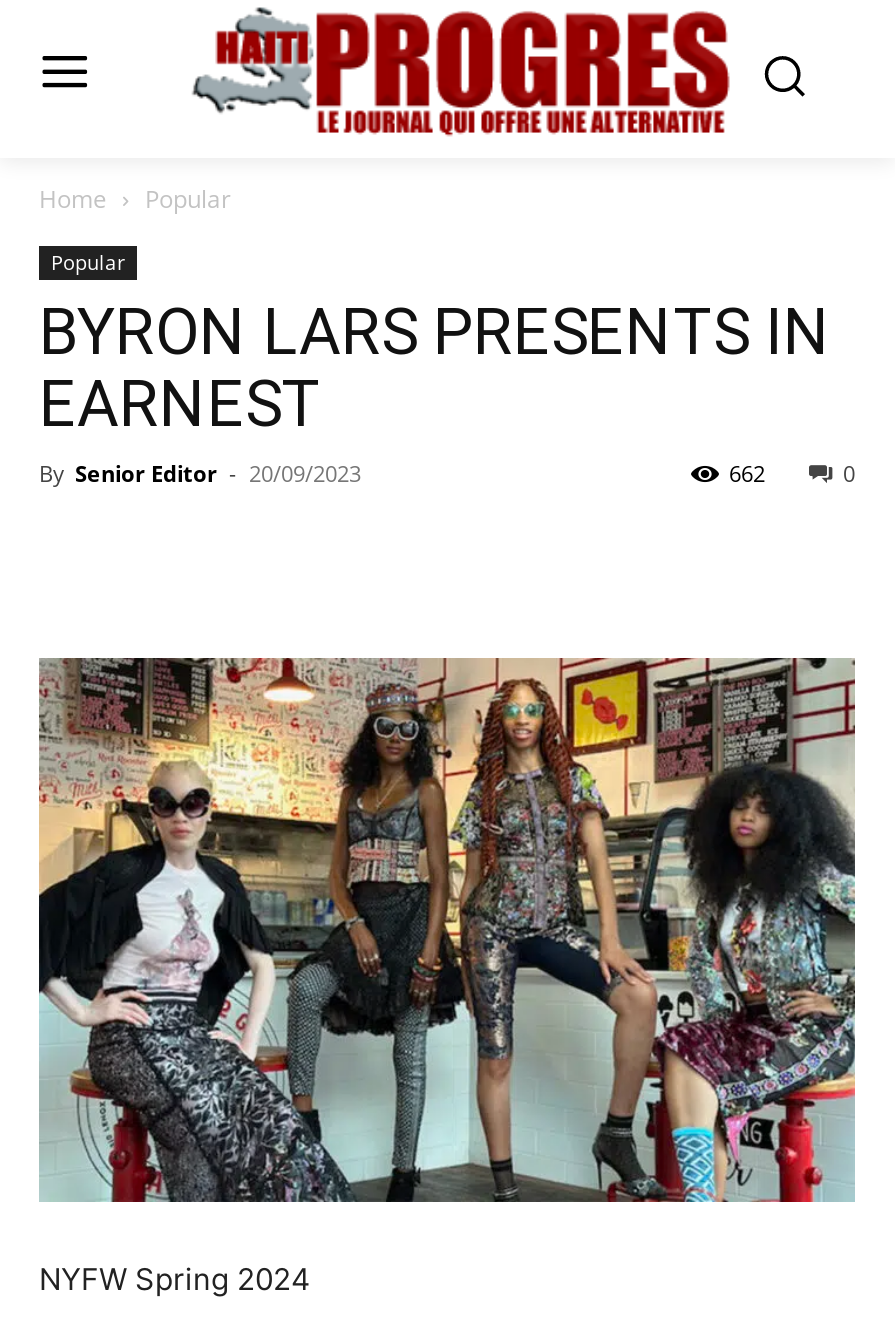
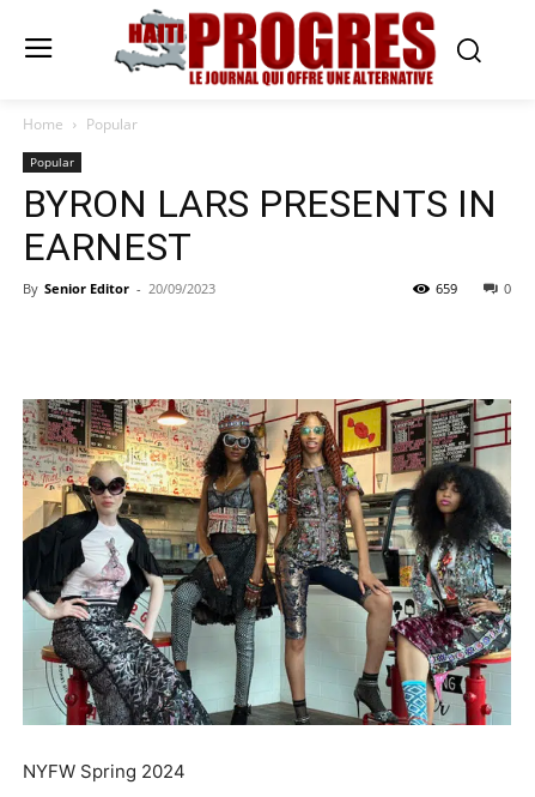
- 662
+ 659
